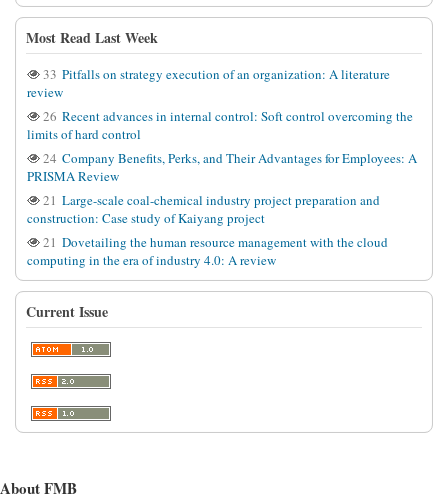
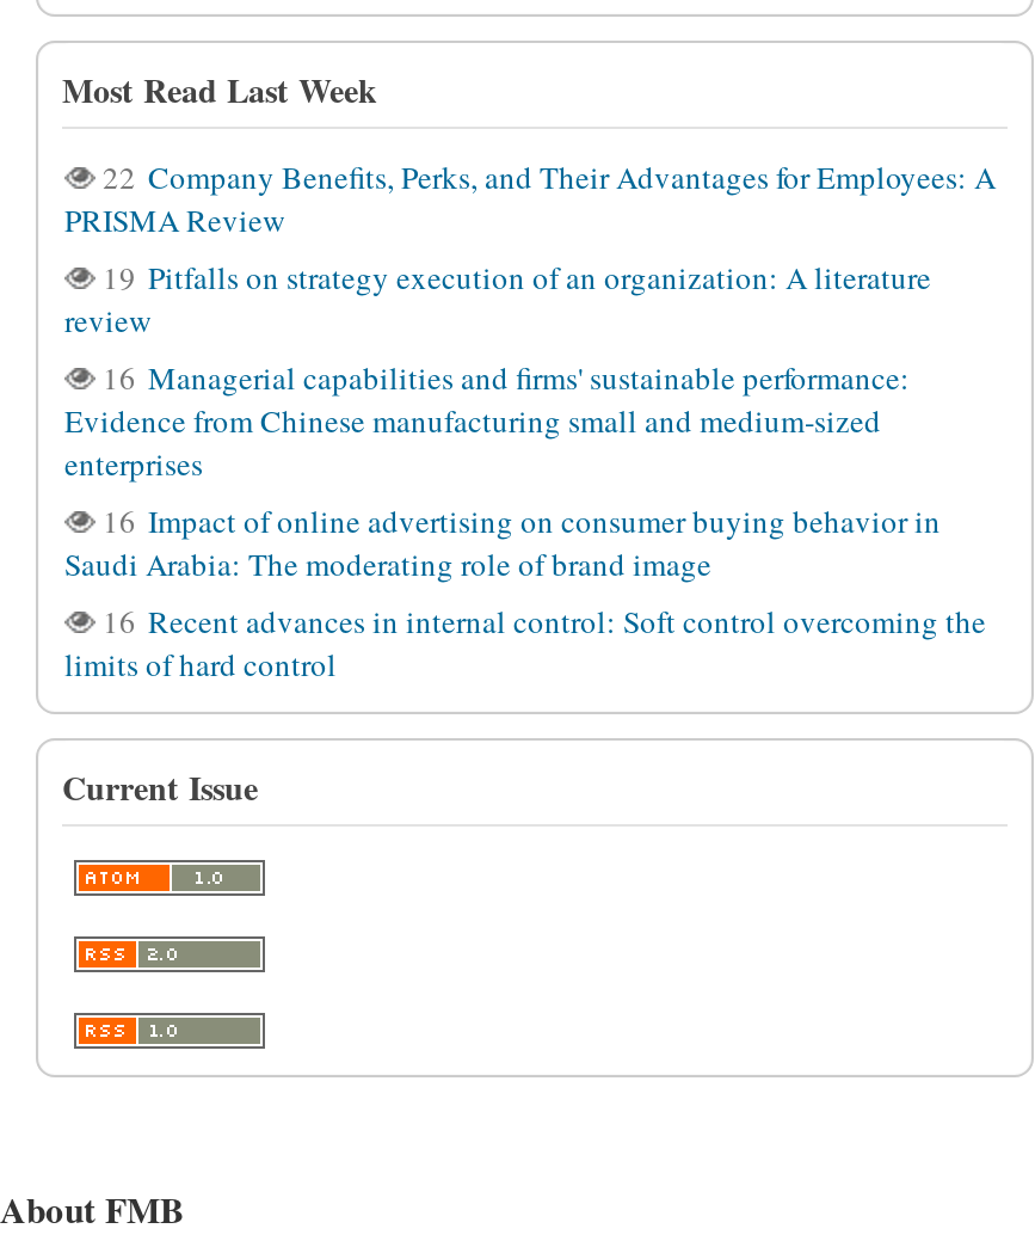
- 33 Pitfalls on strategy execution of an organization: A literature
+ 22 Company Benefits, Perks, and Their Advantages for Employees: A
+ 19 Pitfalls on strategy execution of an organization: A literature

moved down: review

- 26 Recent advances in internal control: Soft control overcoming the
+ 16 Managerial capabilities and firms' sustainable performance:
+ Evidence from Chinese manufacturing small and medium-sized
+ enterprises
+ 16 Impact of online advertising on consumer buying behavior in
+ Saudi Arabia: The moderating role of brand image
+ 16 Recent advances in internal control: Soft control overcoming the

moved down: limits of hard control

- 24 Company Benefits, Perks, and Their Advantages for Employees: A
- 21 Large-scale coal-chemical industry project preparation and
- construction: Case study of Kaiyang project
- 21 Dovetailing the human resource management with the cloud
- computing in the era of industry 4.0: A review

moved up: PRISMA Review
